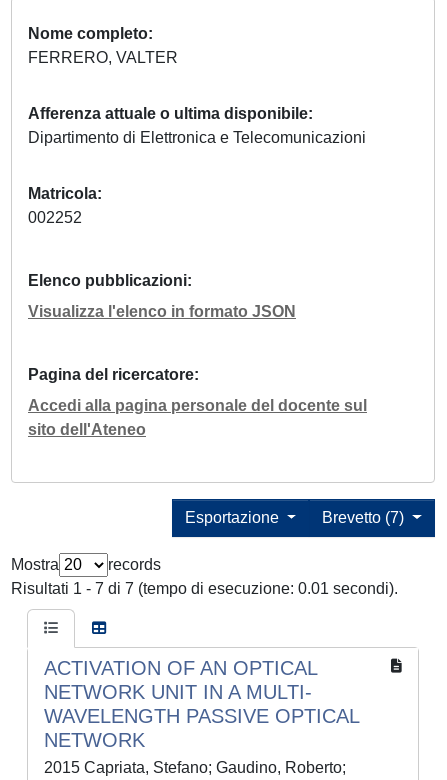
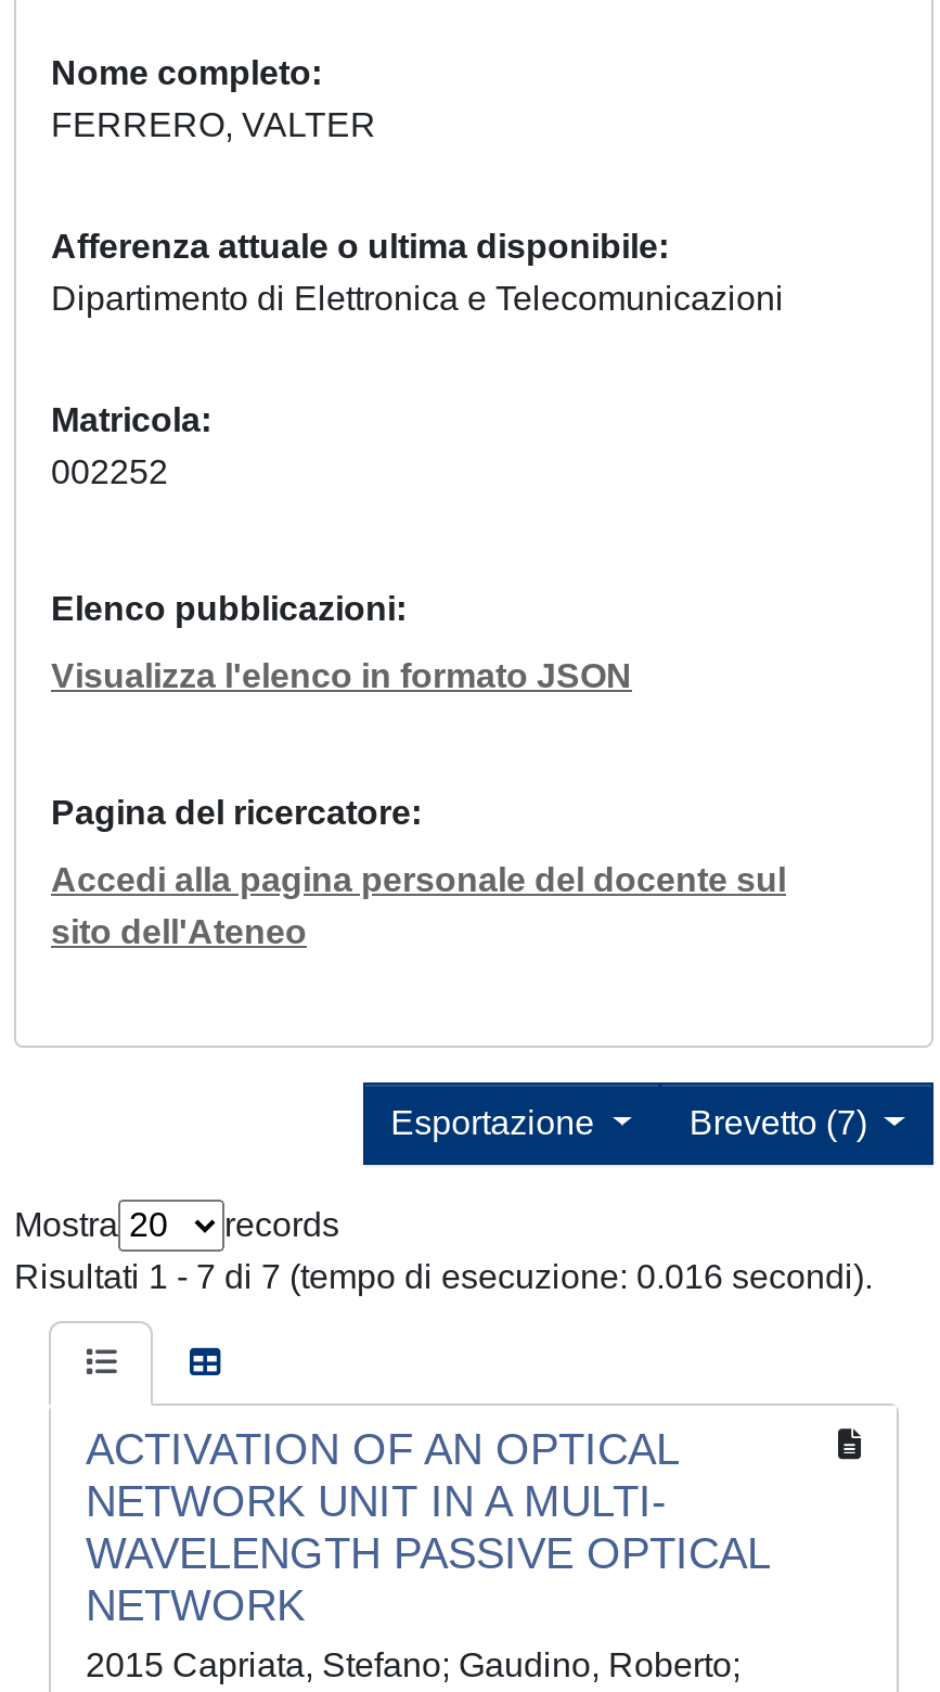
- Risultati 1 - 7 di 7 (tempo di esecuzione: 0.01 secondi).
+ Risultati 1 - 7 di 7 (tempo di esecuzione: 0.016 secondi).
